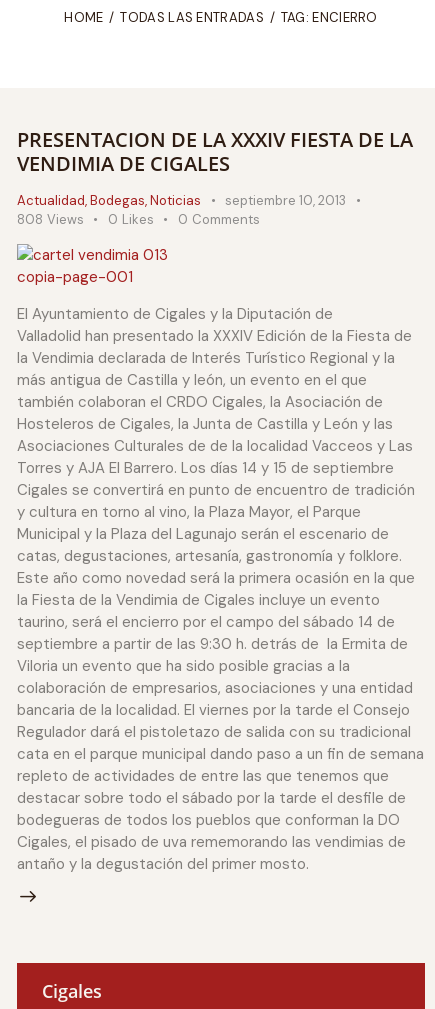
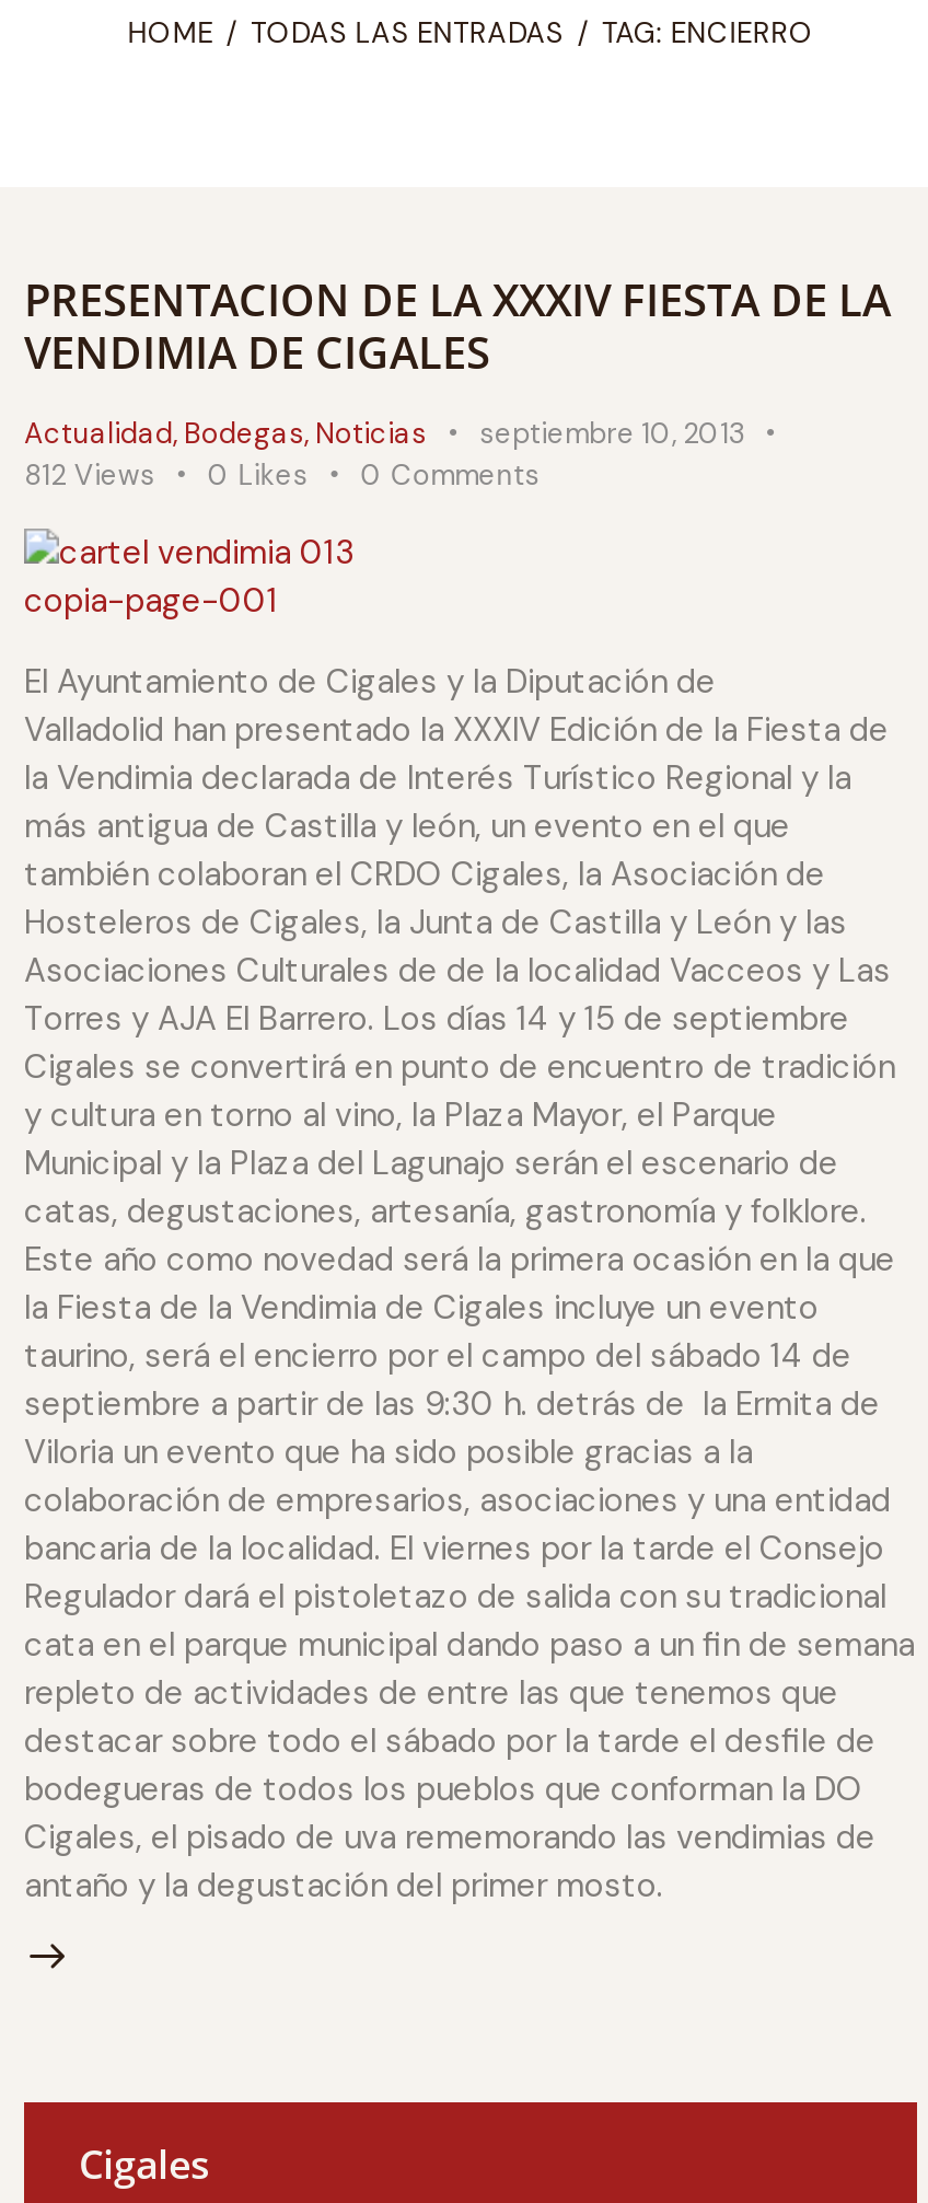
- 808 Views
+ 812 Views
